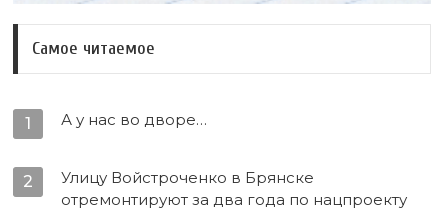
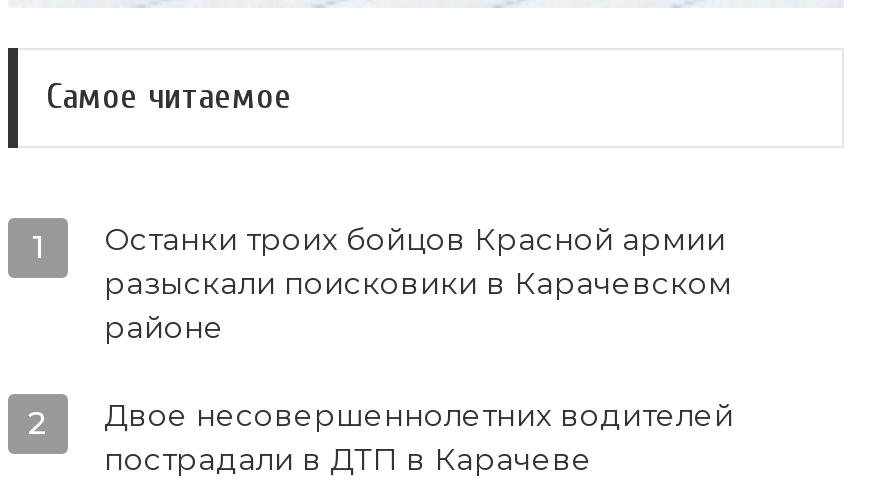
- А у нас во дворе…
+ Останки троих бойцов Красной армии
+ разыскали поисковики в Карачевском
+ районе

- Улицу Войстроченко в Брянске
- отремонтируют за два года по нацпроекту
+ Двое несовершеннолетних водителей
+ пострадали в ДТП в Карачеве
